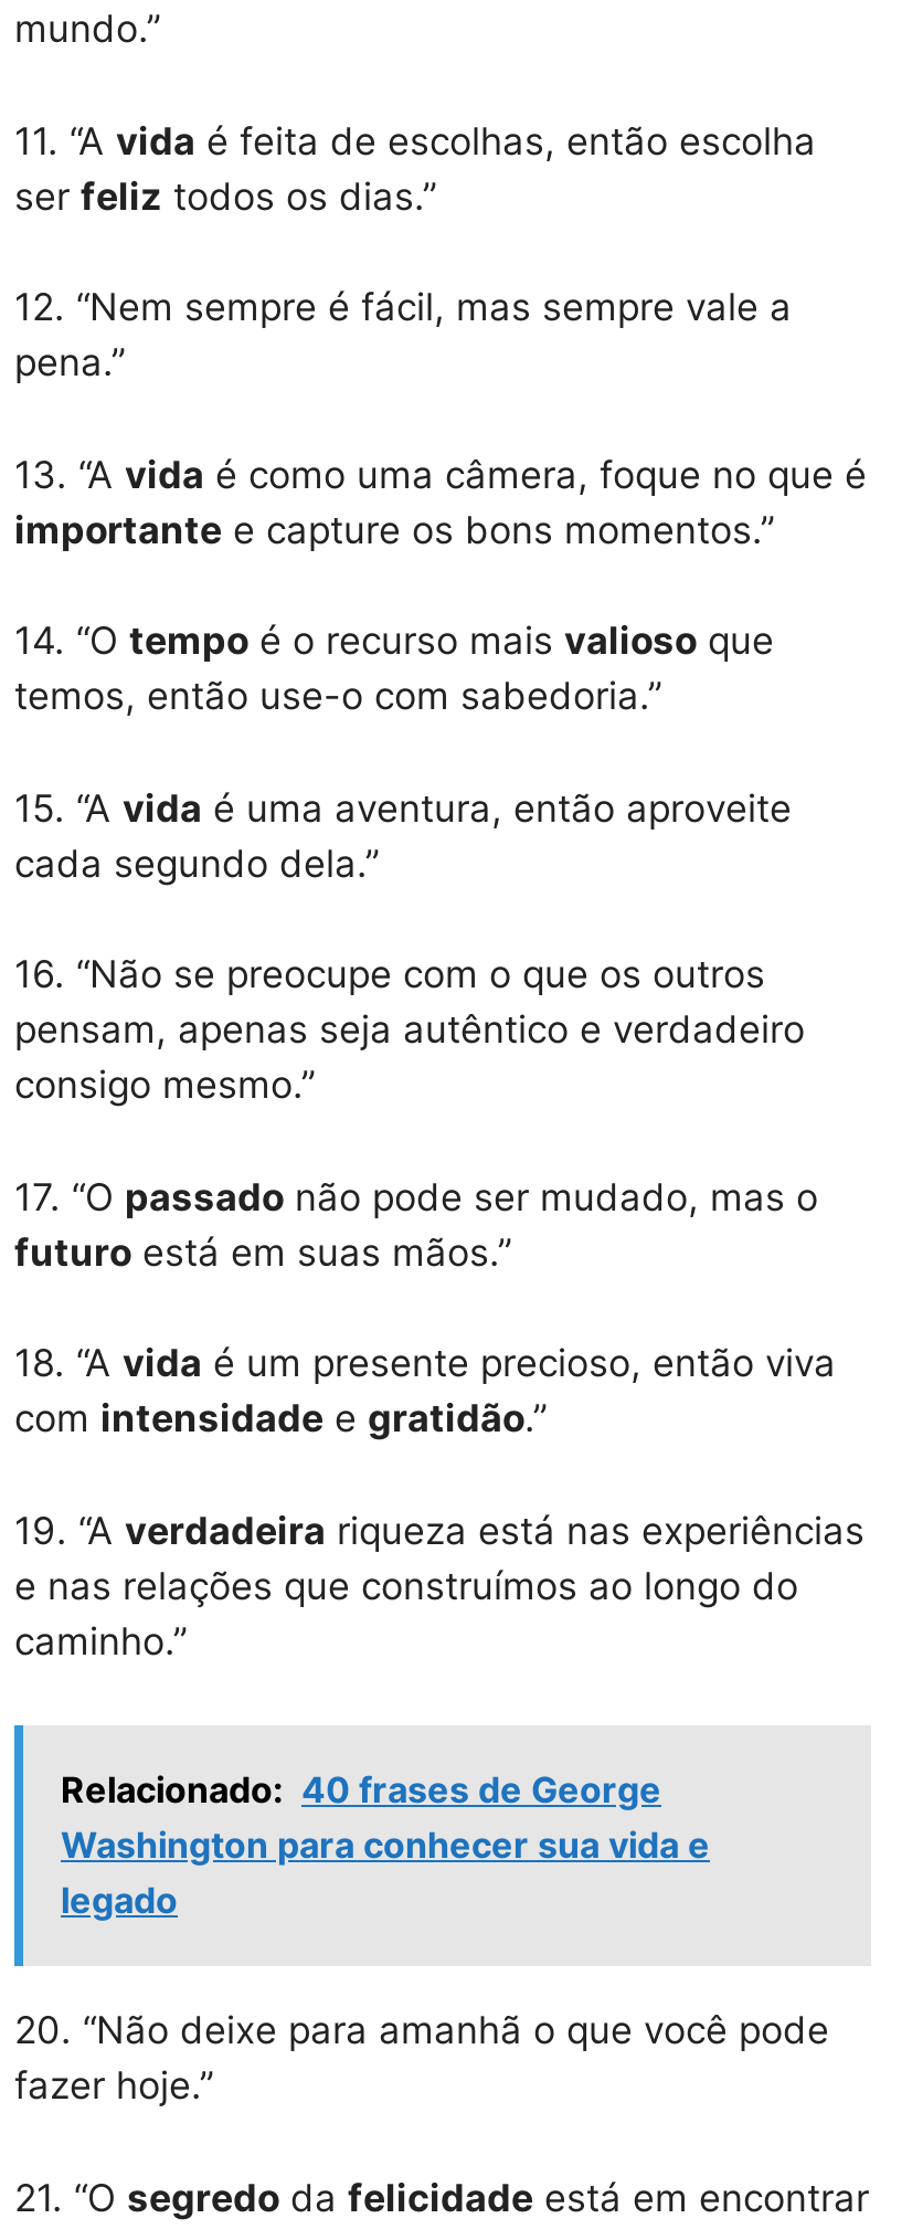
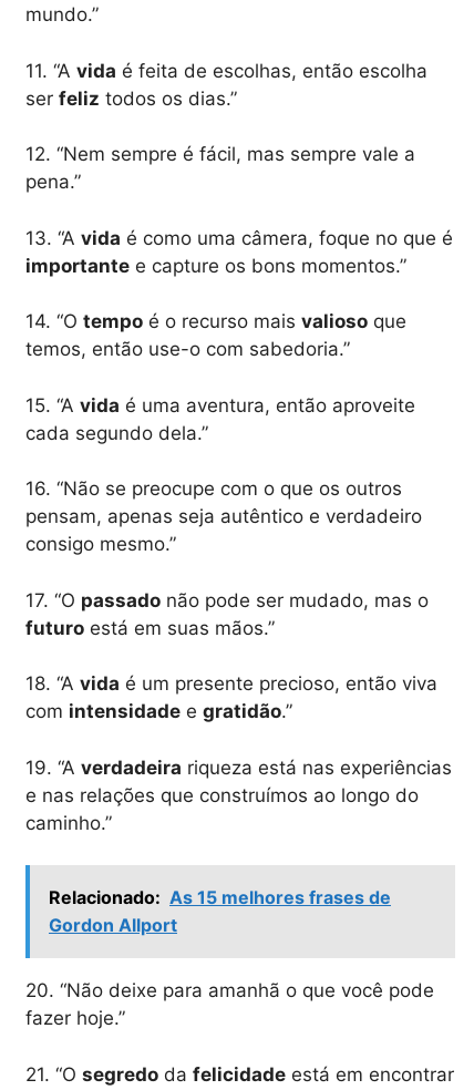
- Relacionado: 40 frases de George
- Washington para conhecer sua vida e
- legado
+ Relacionado: As 15 melhores frases de
+ Gordon Allport
